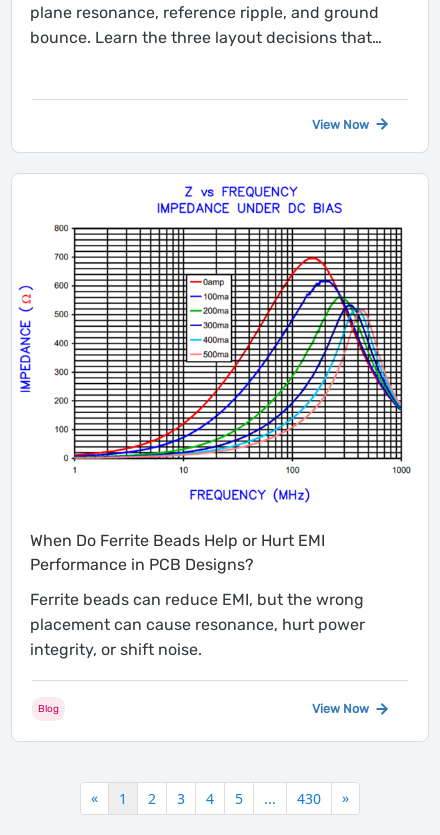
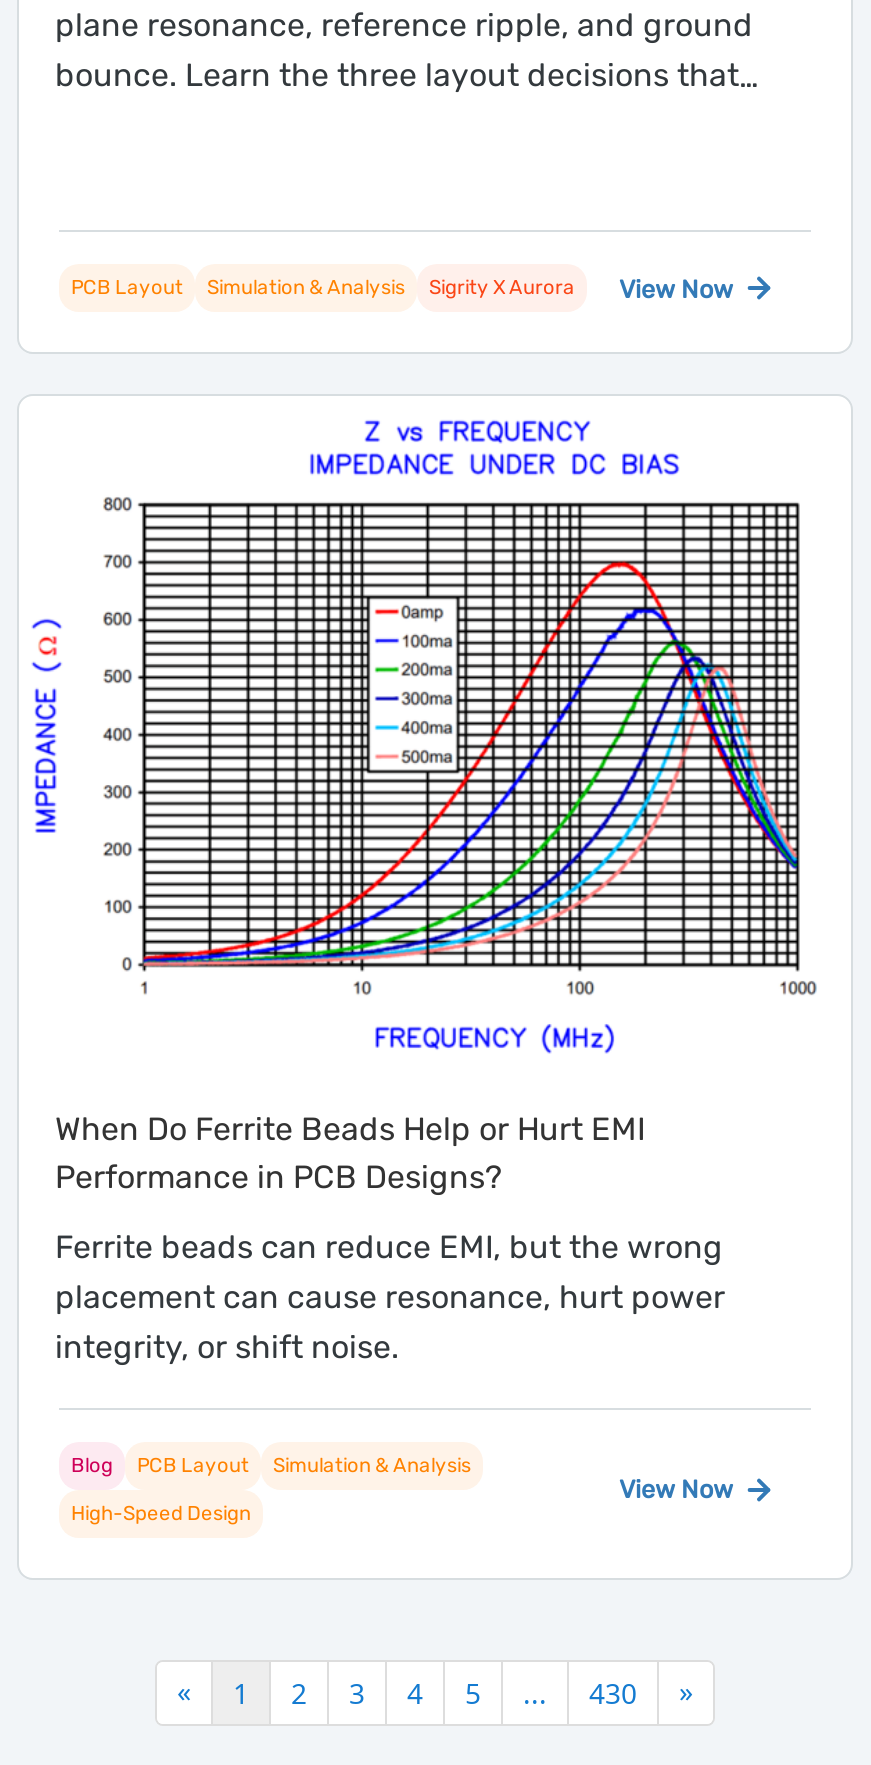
+ PCB Layout
+ Simulation & Analysis
+ Sigrity X Aurora

+ PCB Layout
+ Simulation & Analysis
+ High-Speed Design
